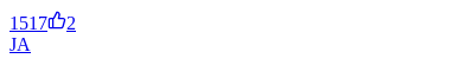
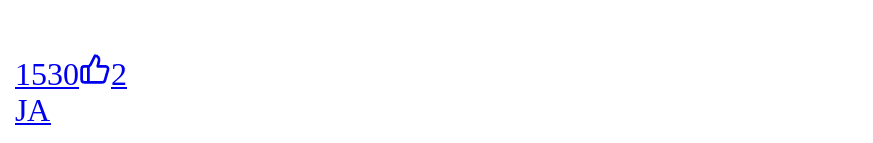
- 1517 2
+ 1530 2
